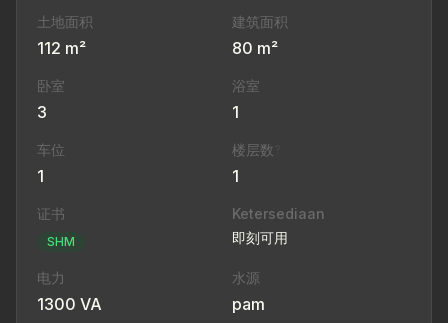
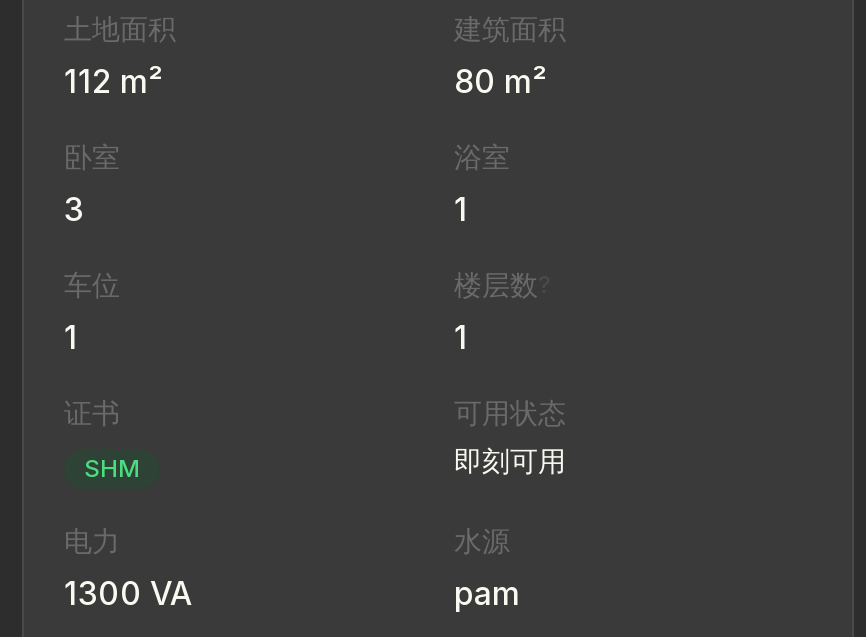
- Ketersediaan
+ 可用状态
